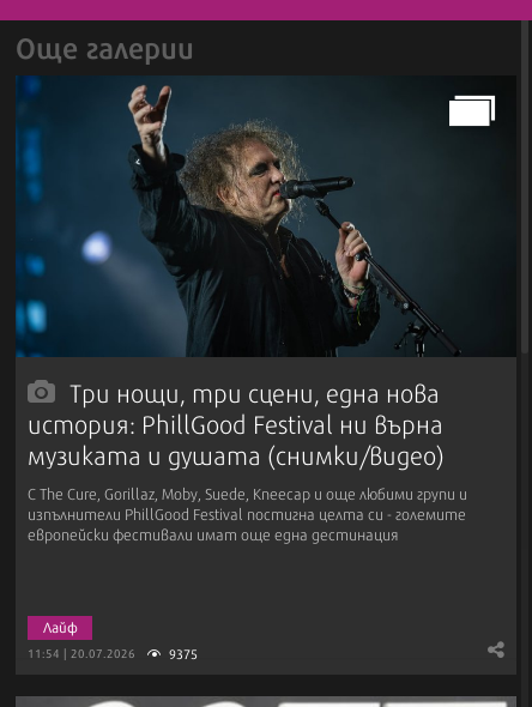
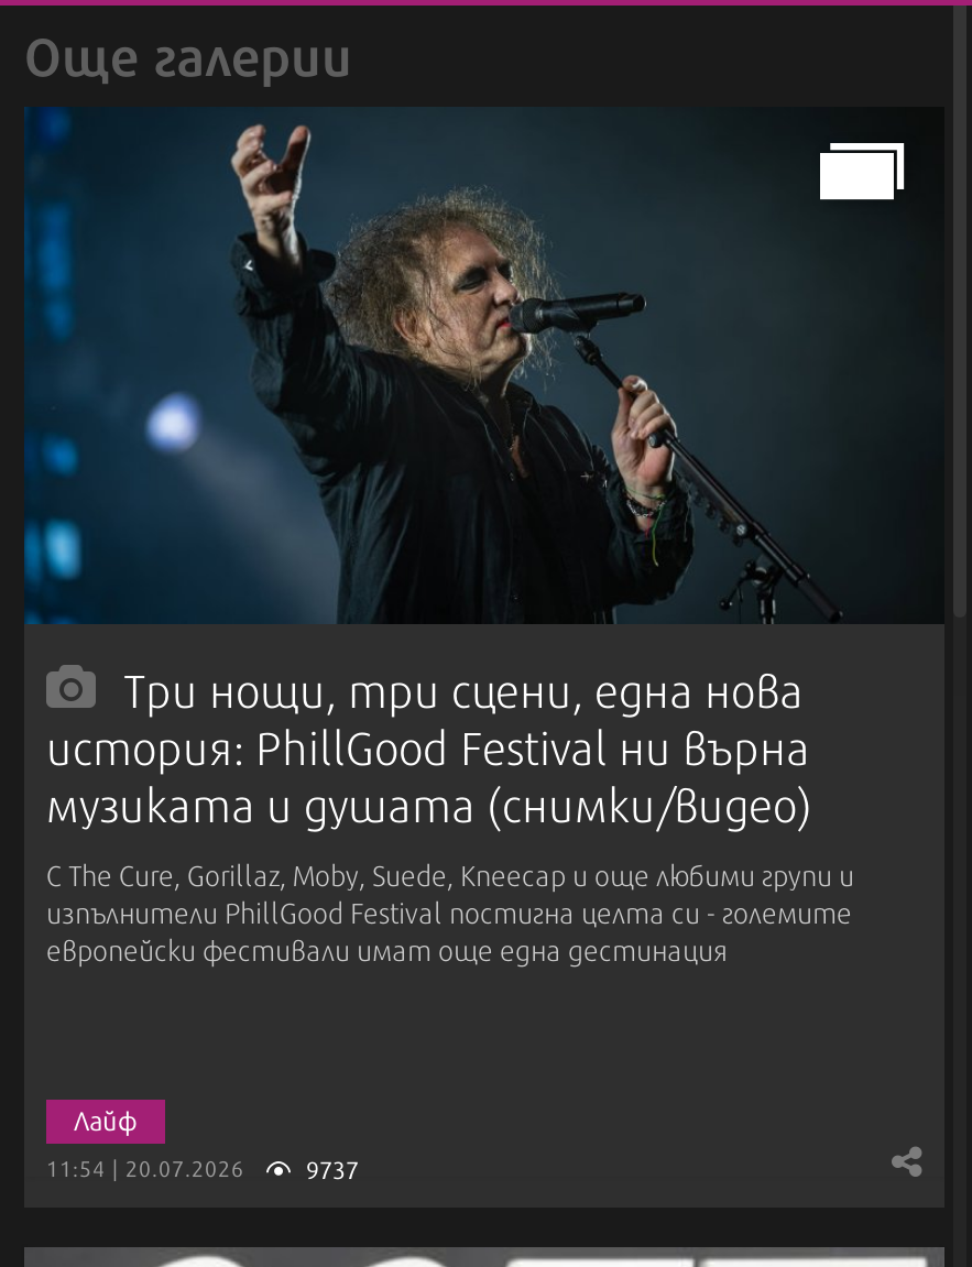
- 9375
+ 9737
